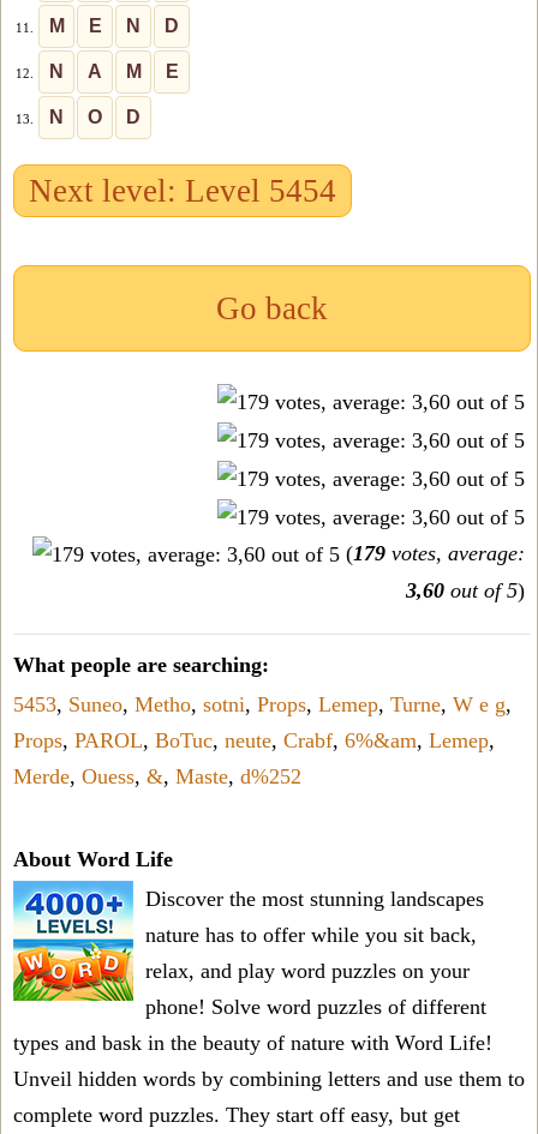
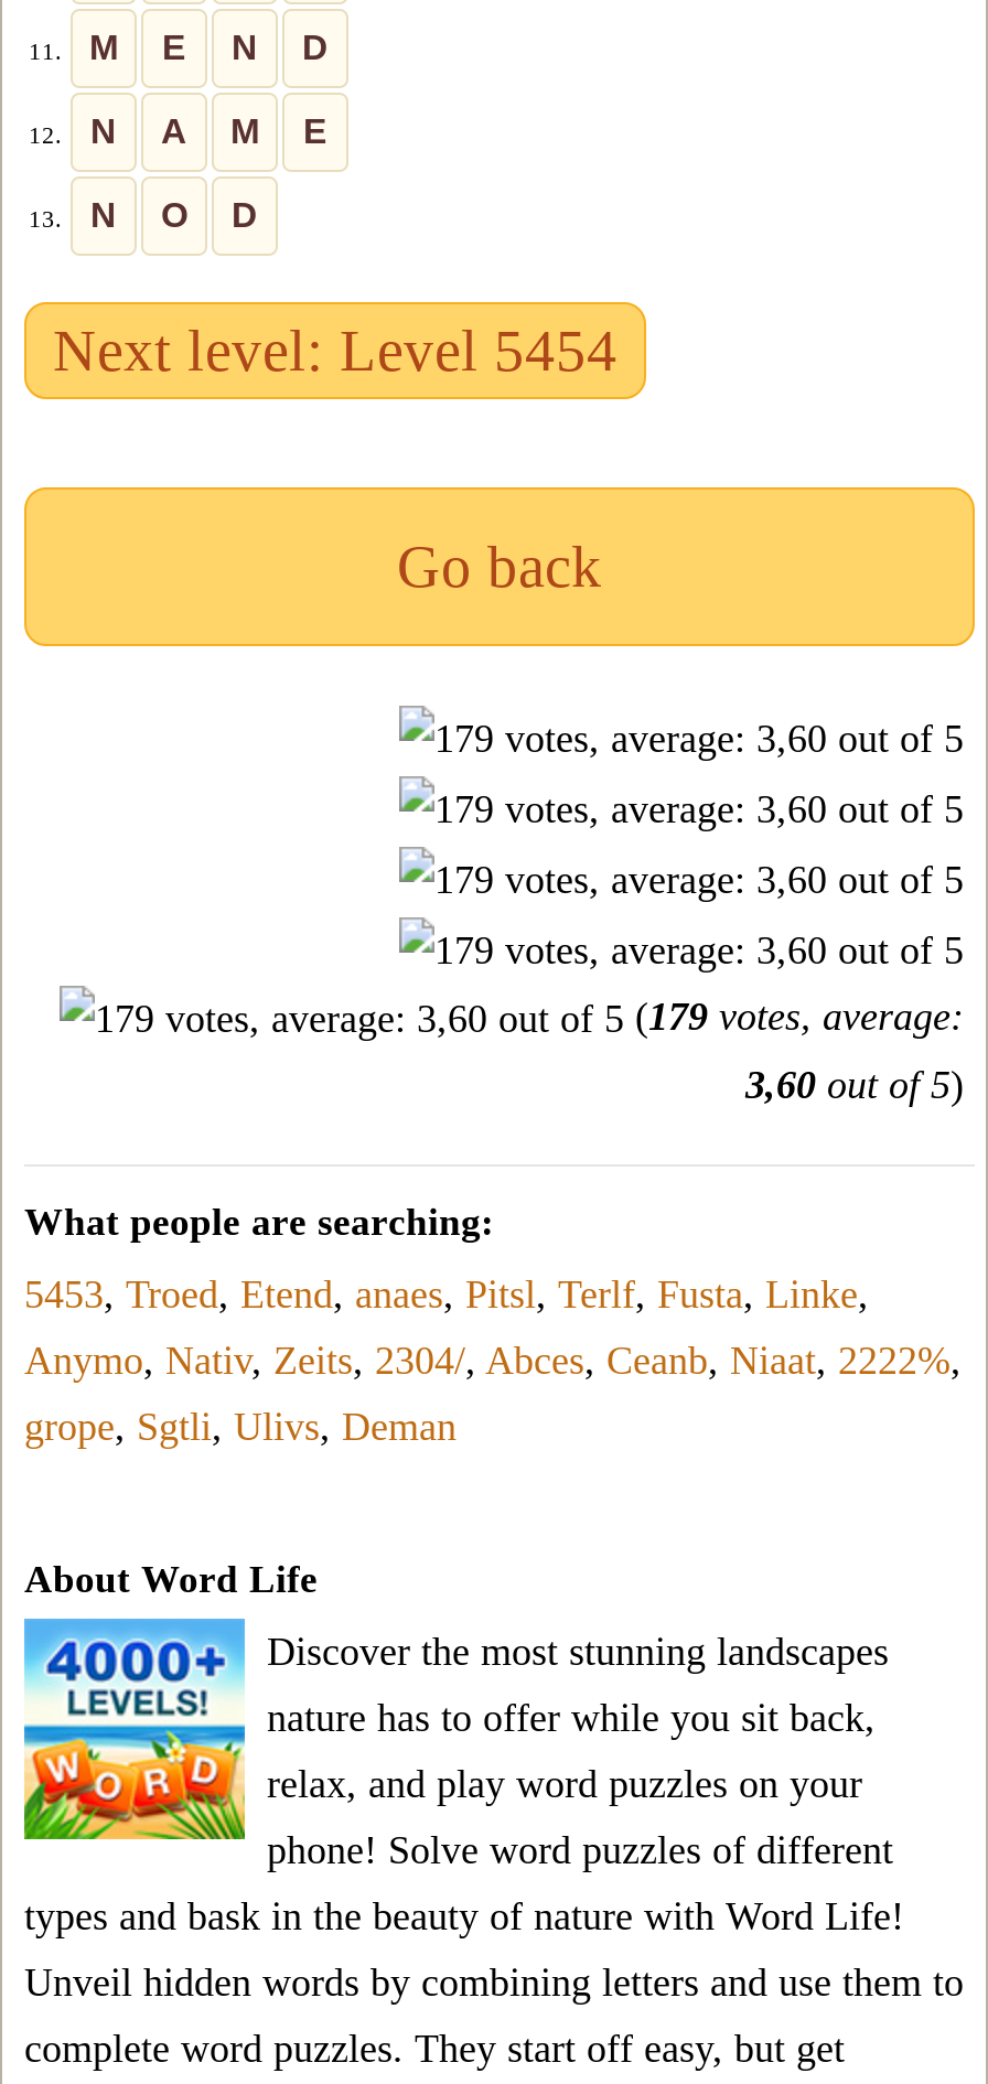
- 5453, Suneo, Metho, sotni, Props, Lemep, Turne, W e g,
+ 5453, Troed, Etend, anaes, Pitsl, Terlf, Fusta, Linke,

- Props, PAROL, BoTuc, neute, Crabf, 6%&am, Lemep,
+ Anymo, Nativ, Zeits, 2304/, Abces, Ceanb, Niaat, 2222%,

- Merde, Ouess, &, Maste, d%252
+ grope, Sgtli, Ulivs, Deman
